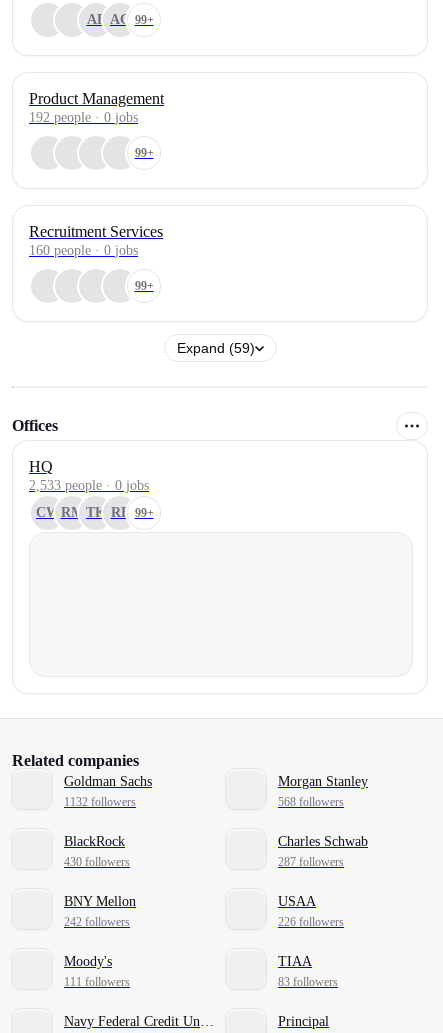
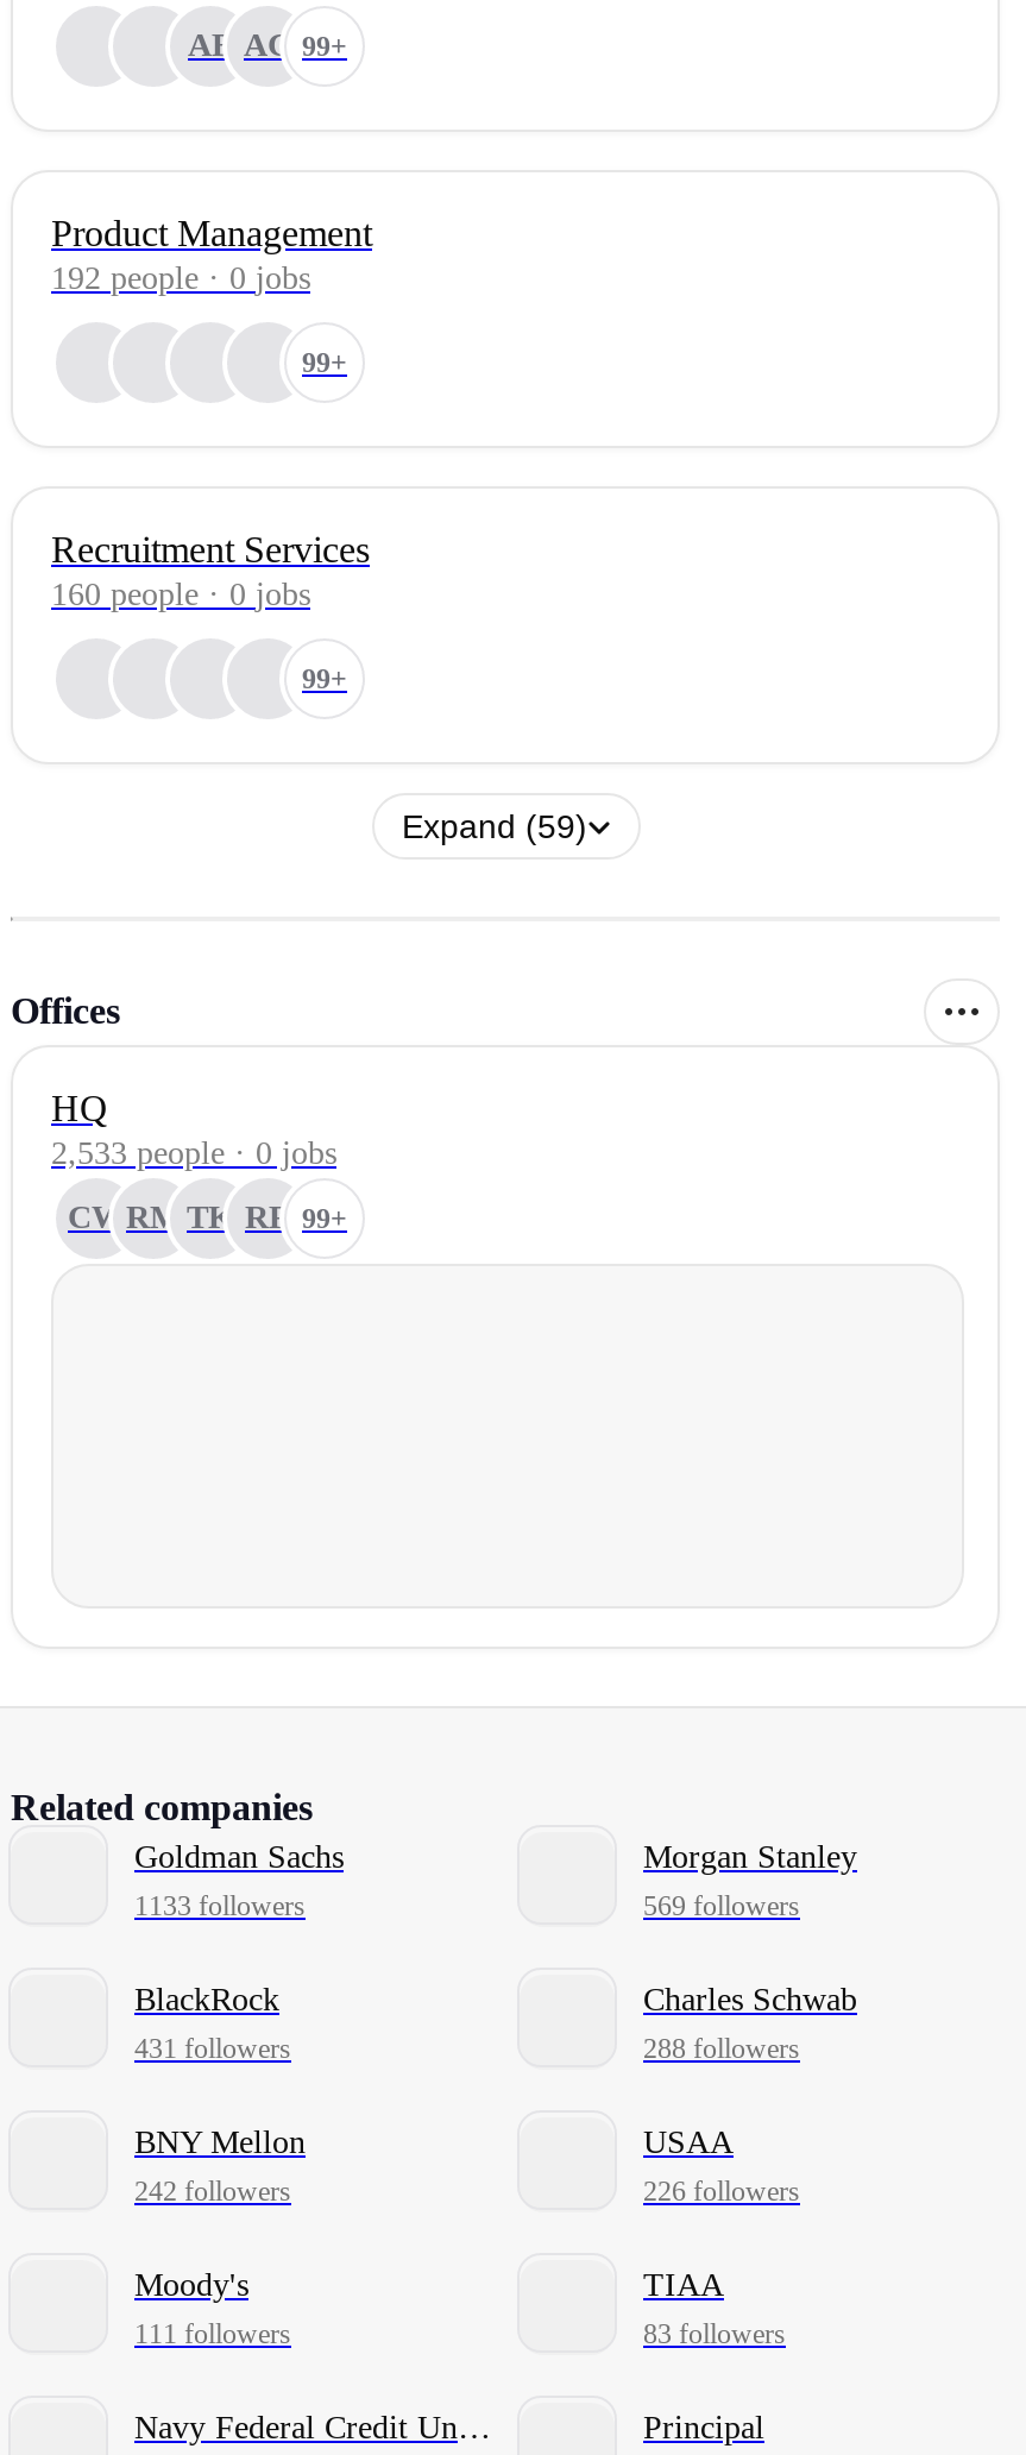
- 1132 followers
+ 1133 followers

- 568 followers
+ 569 followers

- 430 followers
+ 431 followers

- 287 followers
+ 288 followers
